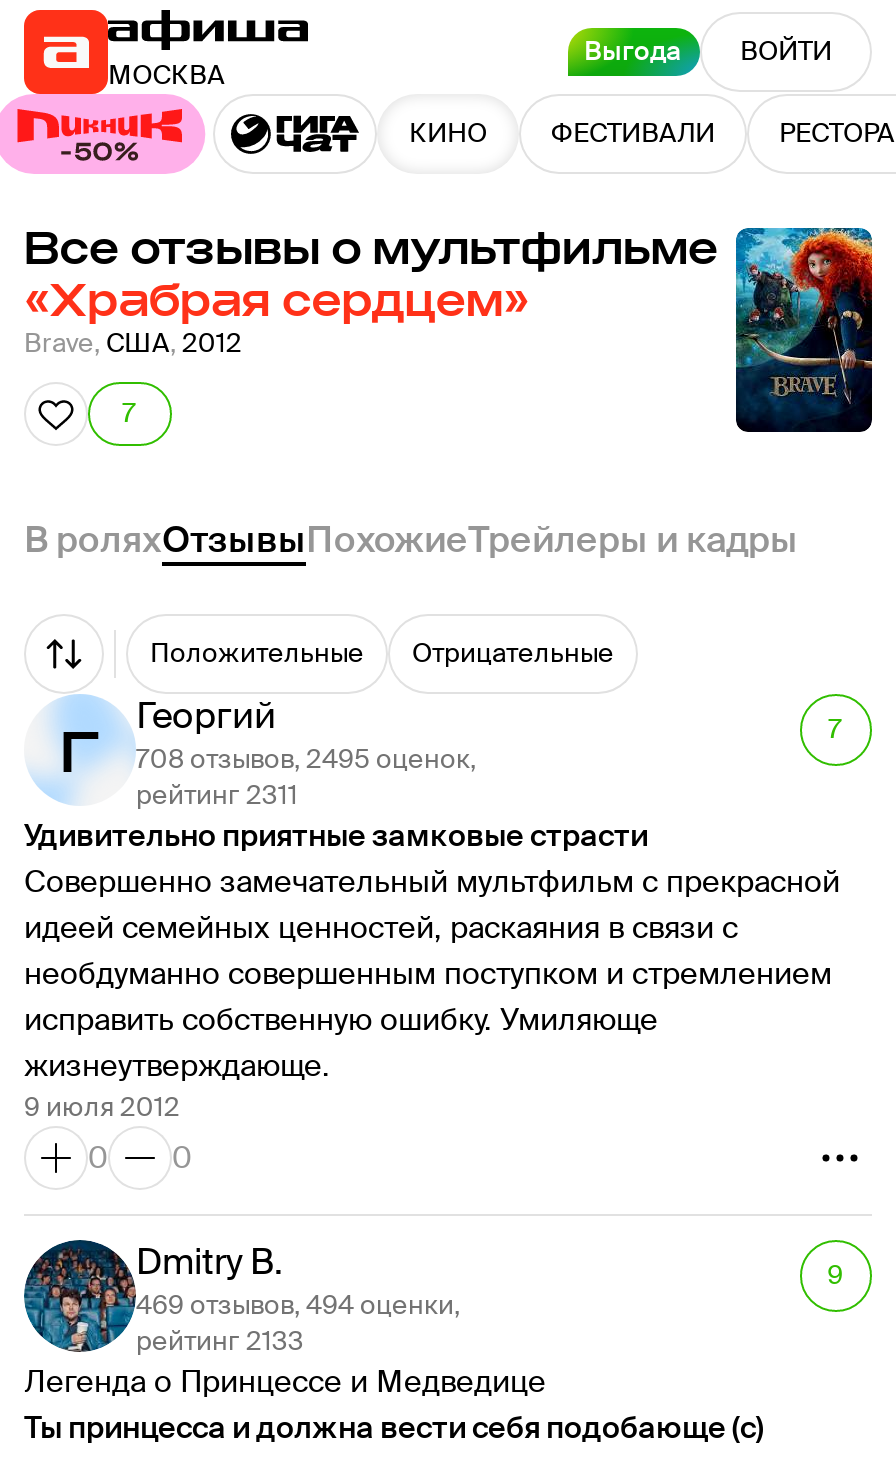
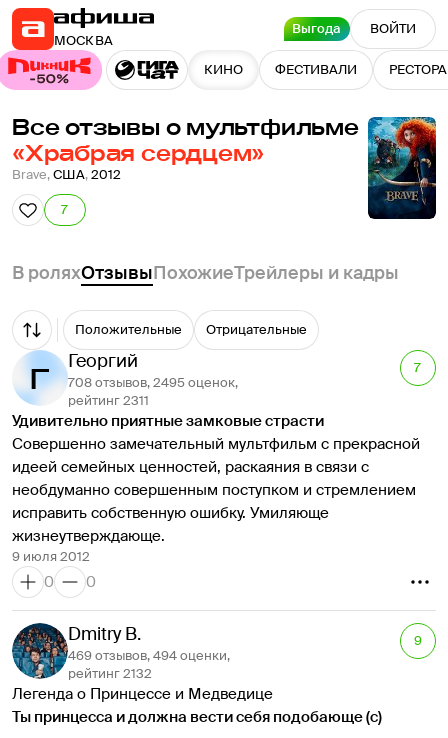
- рейтинг 2133
+ рейтинг 2132
